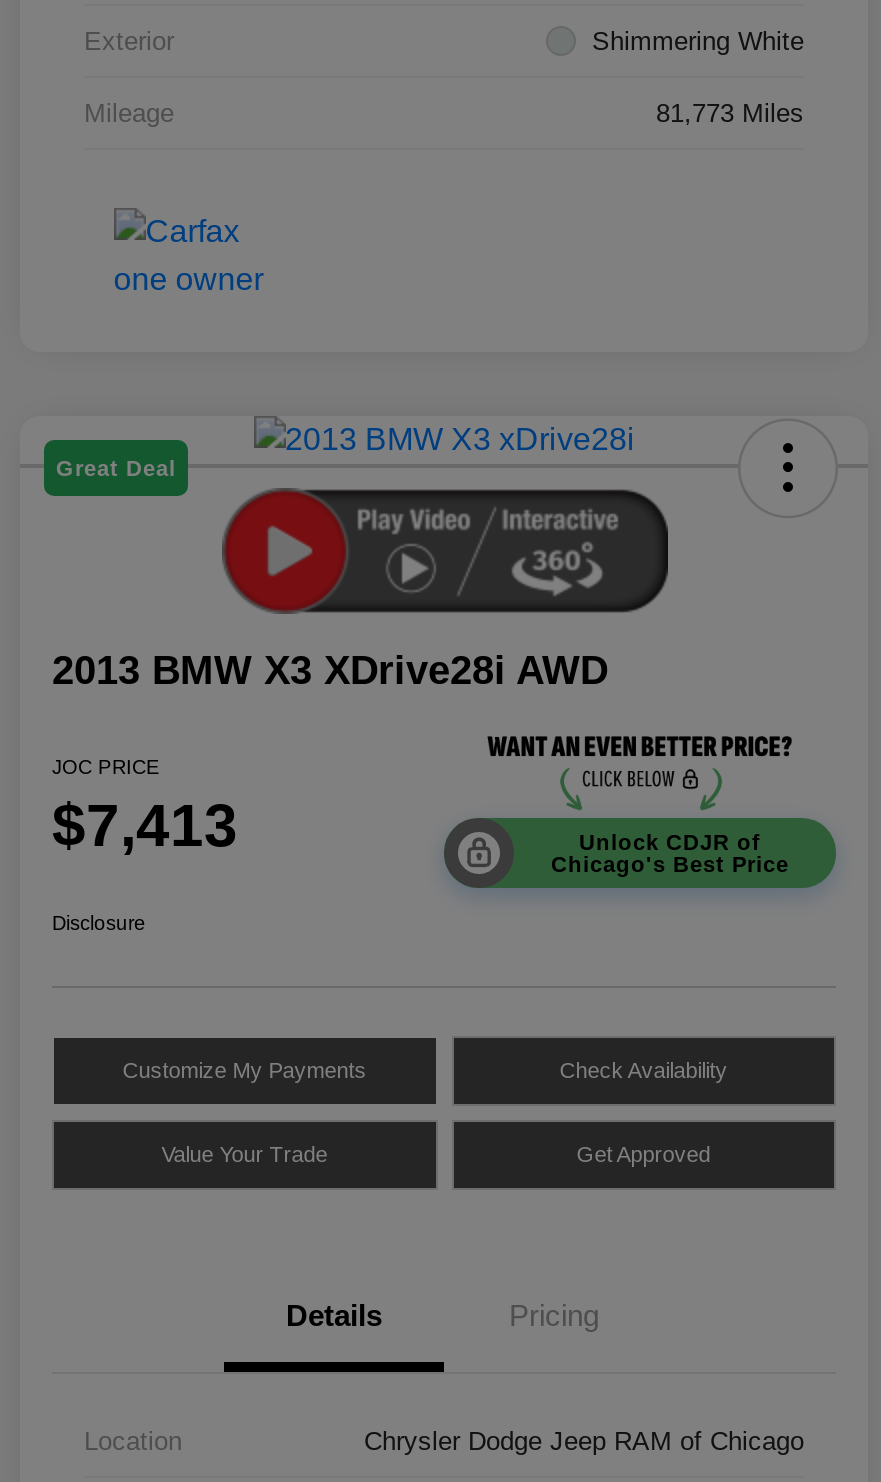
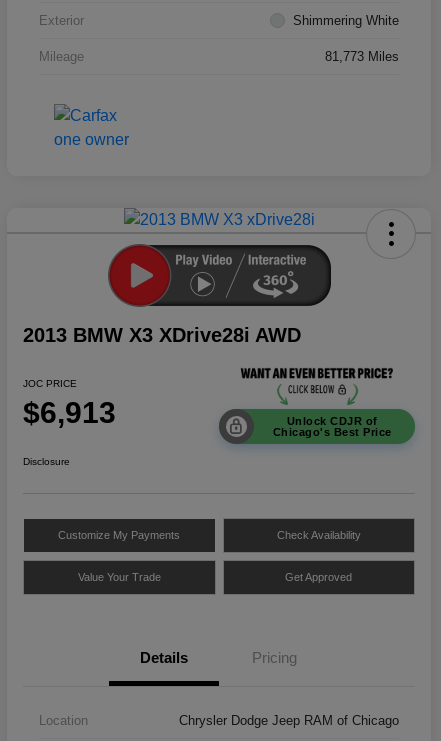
- Great Deal

- $7,413
+ $6,913
